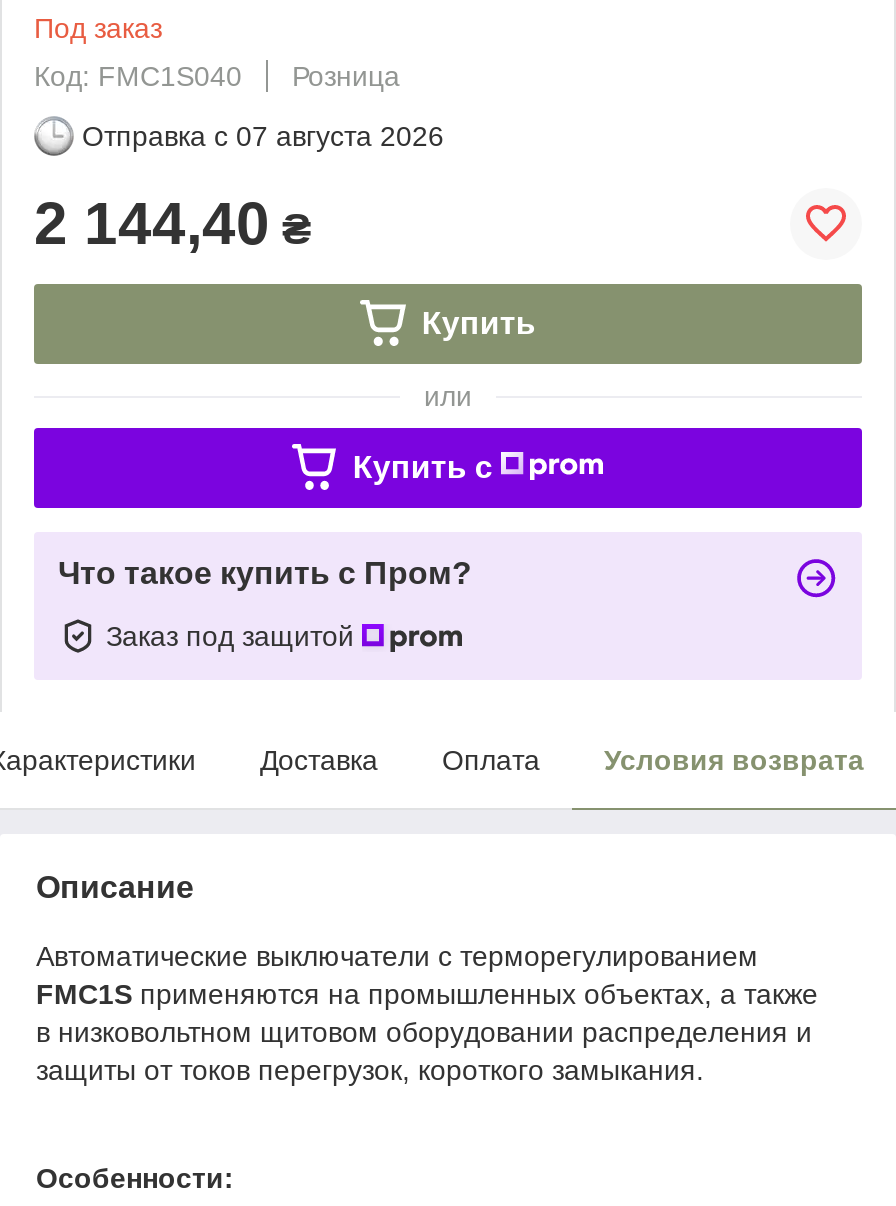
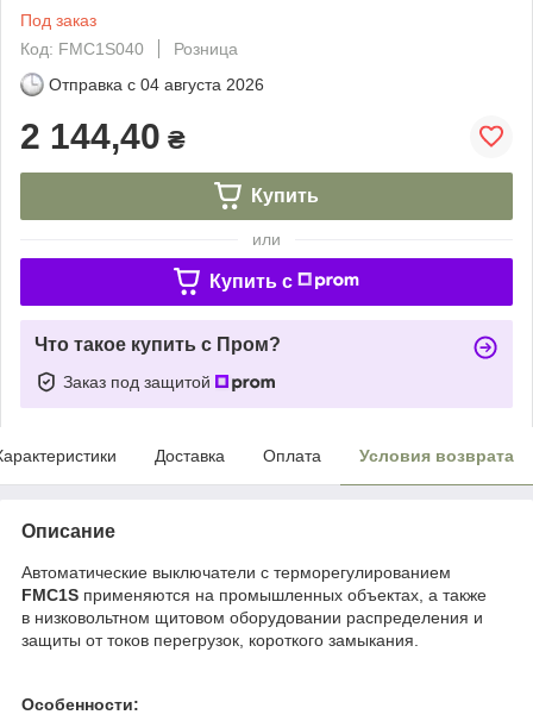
- Отправка с 07 августа 2026
+ Отправка с 04 августа 2026
